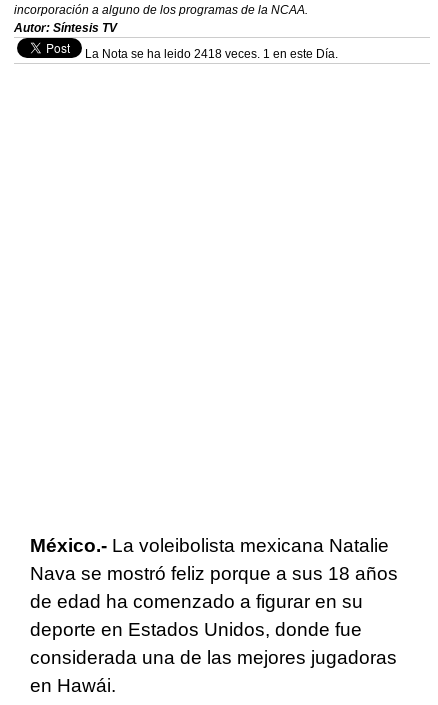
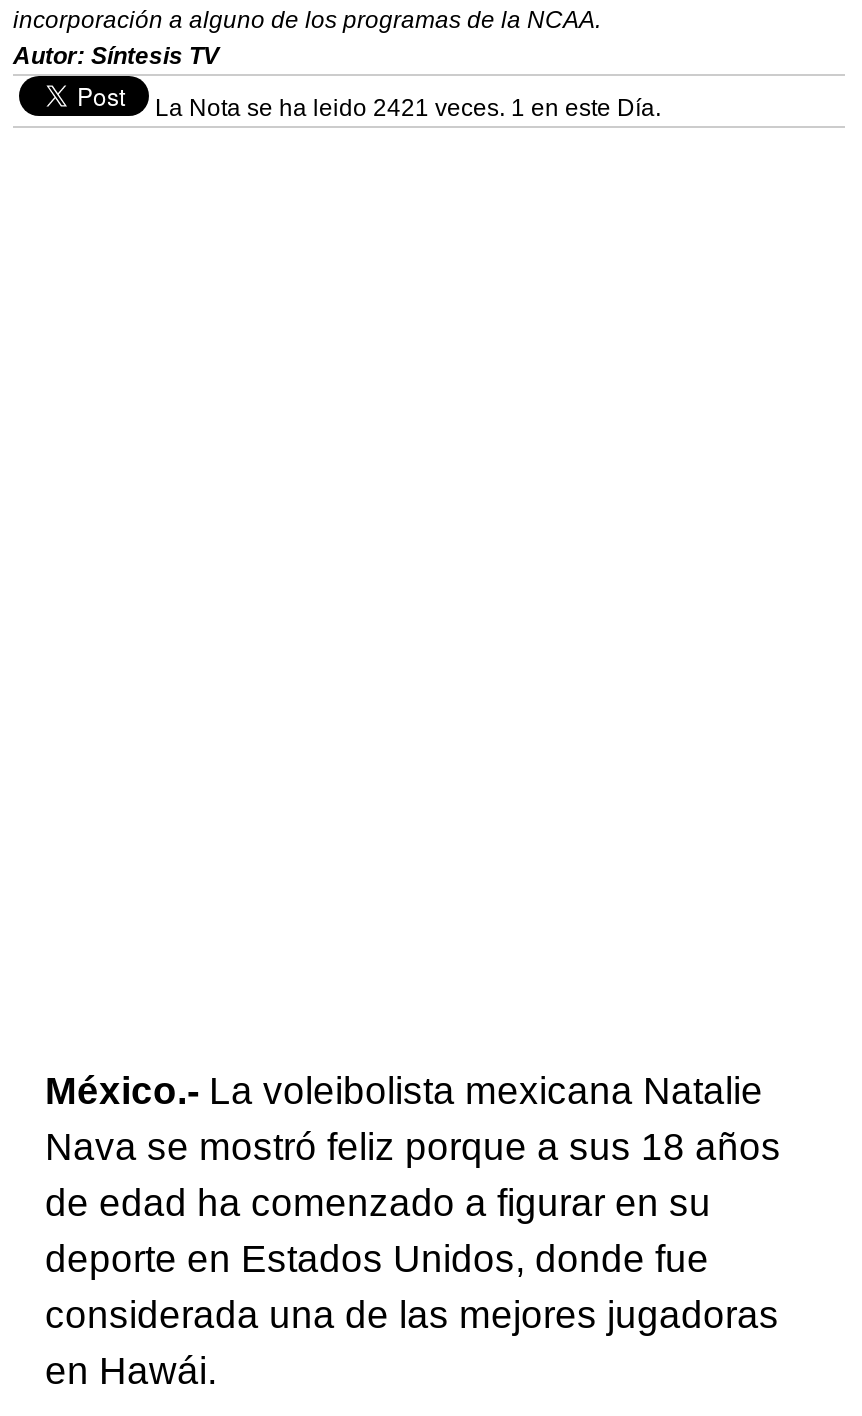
- La Nota se ha leido 2418 veces. 1 en este Día.
+ La Nota se ha leido 2421 veces. 1 en este Día.
